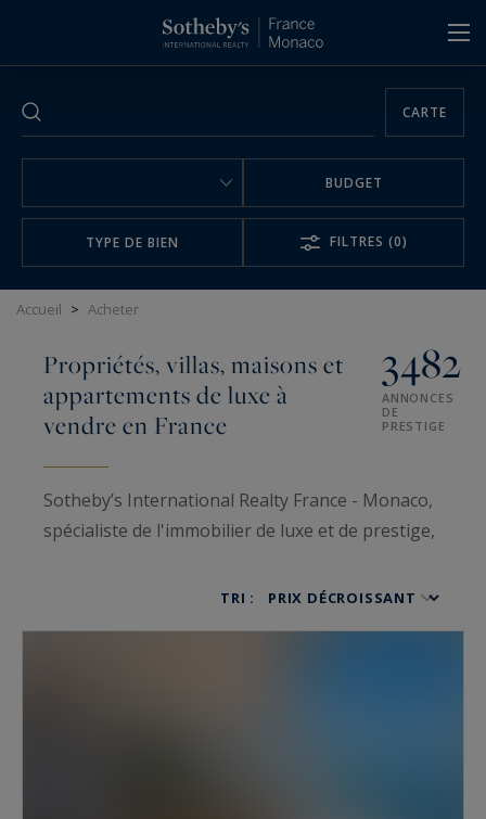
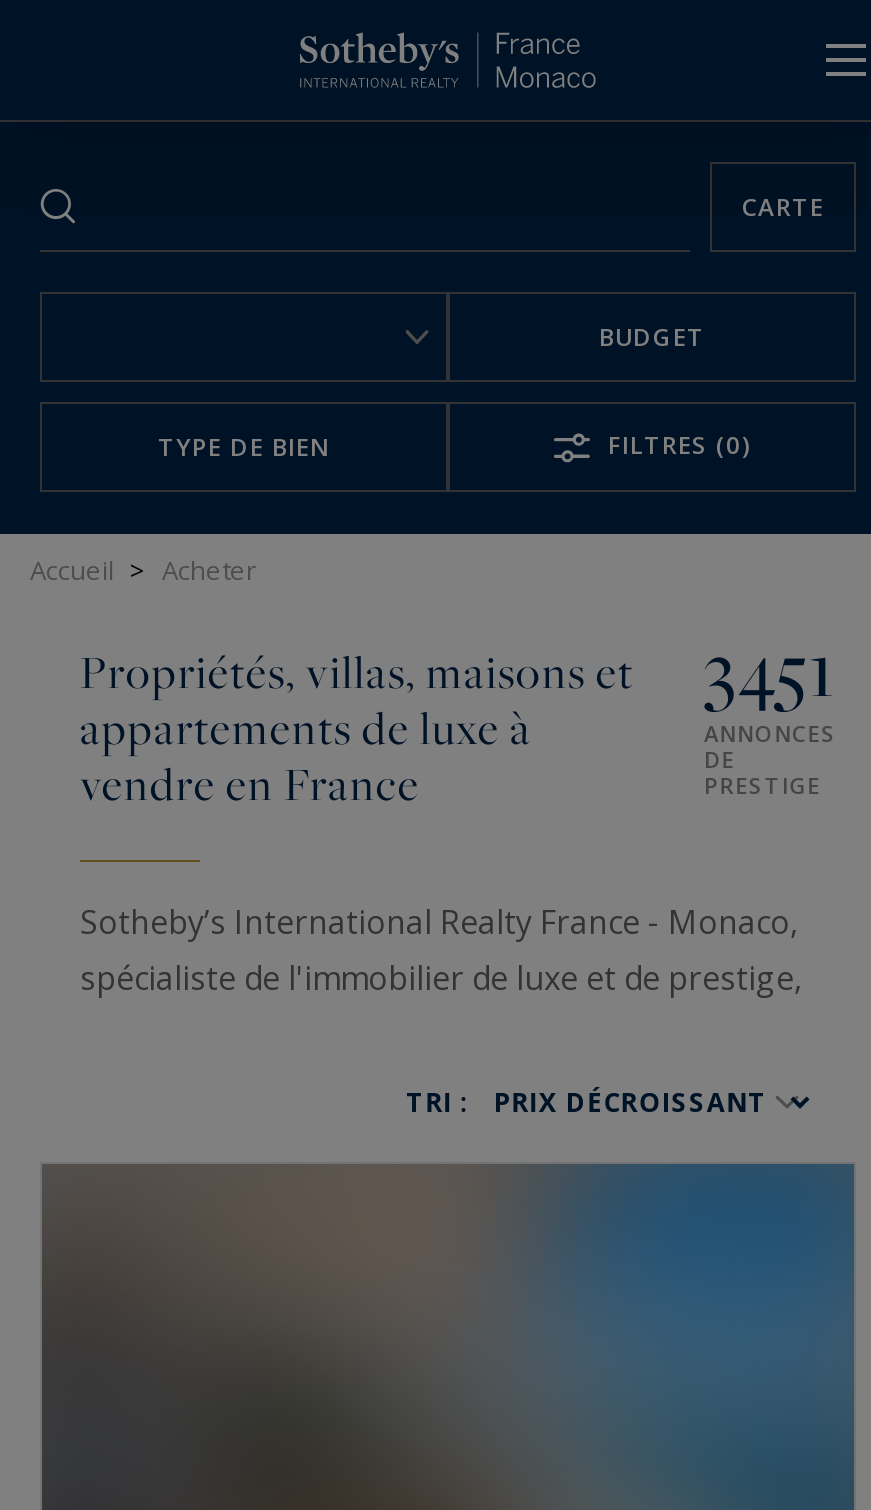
- Propriétés, villas, maisons et 3482
+ Propriétés, villas, maisons et 3451
